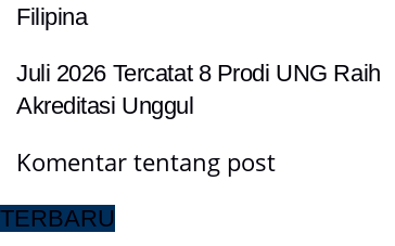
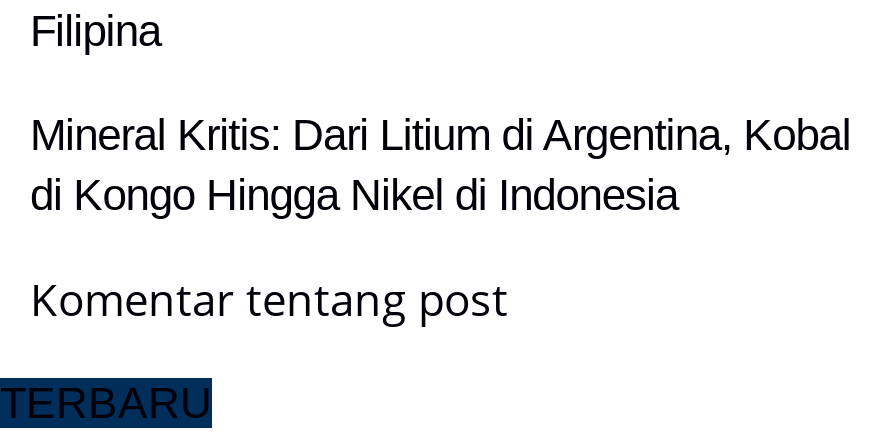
- Juli 2026 Tercatat 8 Prodi UNG Raih
- Akreditasi Unggul
+ Mineral Kritis: Dari Litium di Argentina, Kobal
+ di Kongo Hingga Nikel di Indonesia
